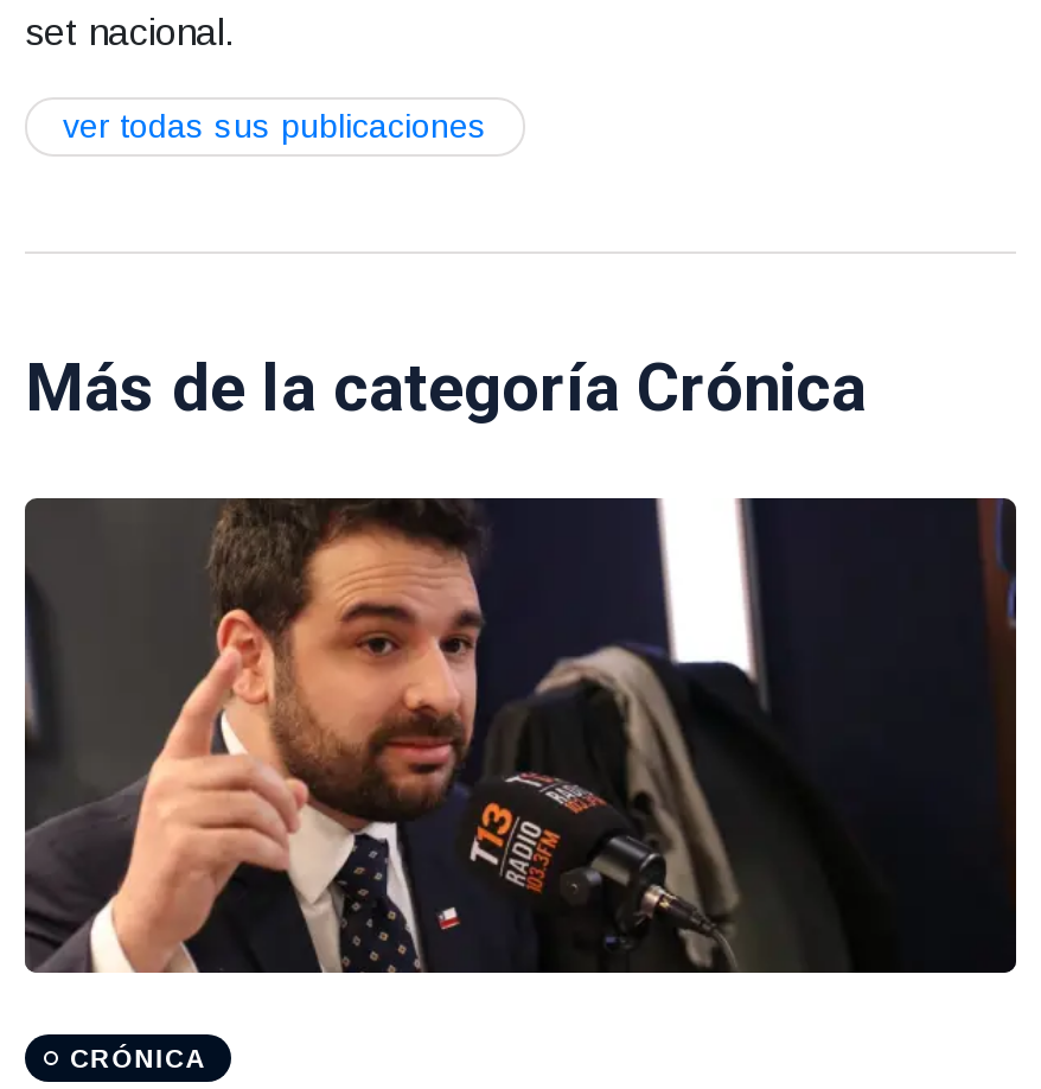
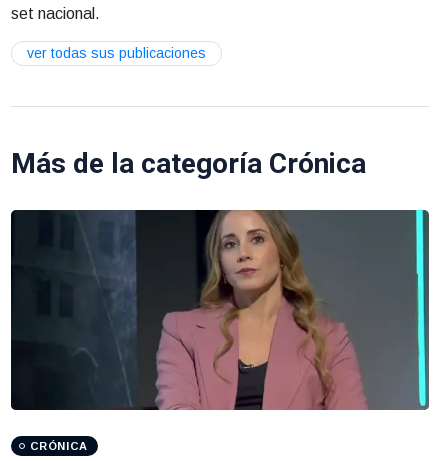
- [image]
+ [image]
